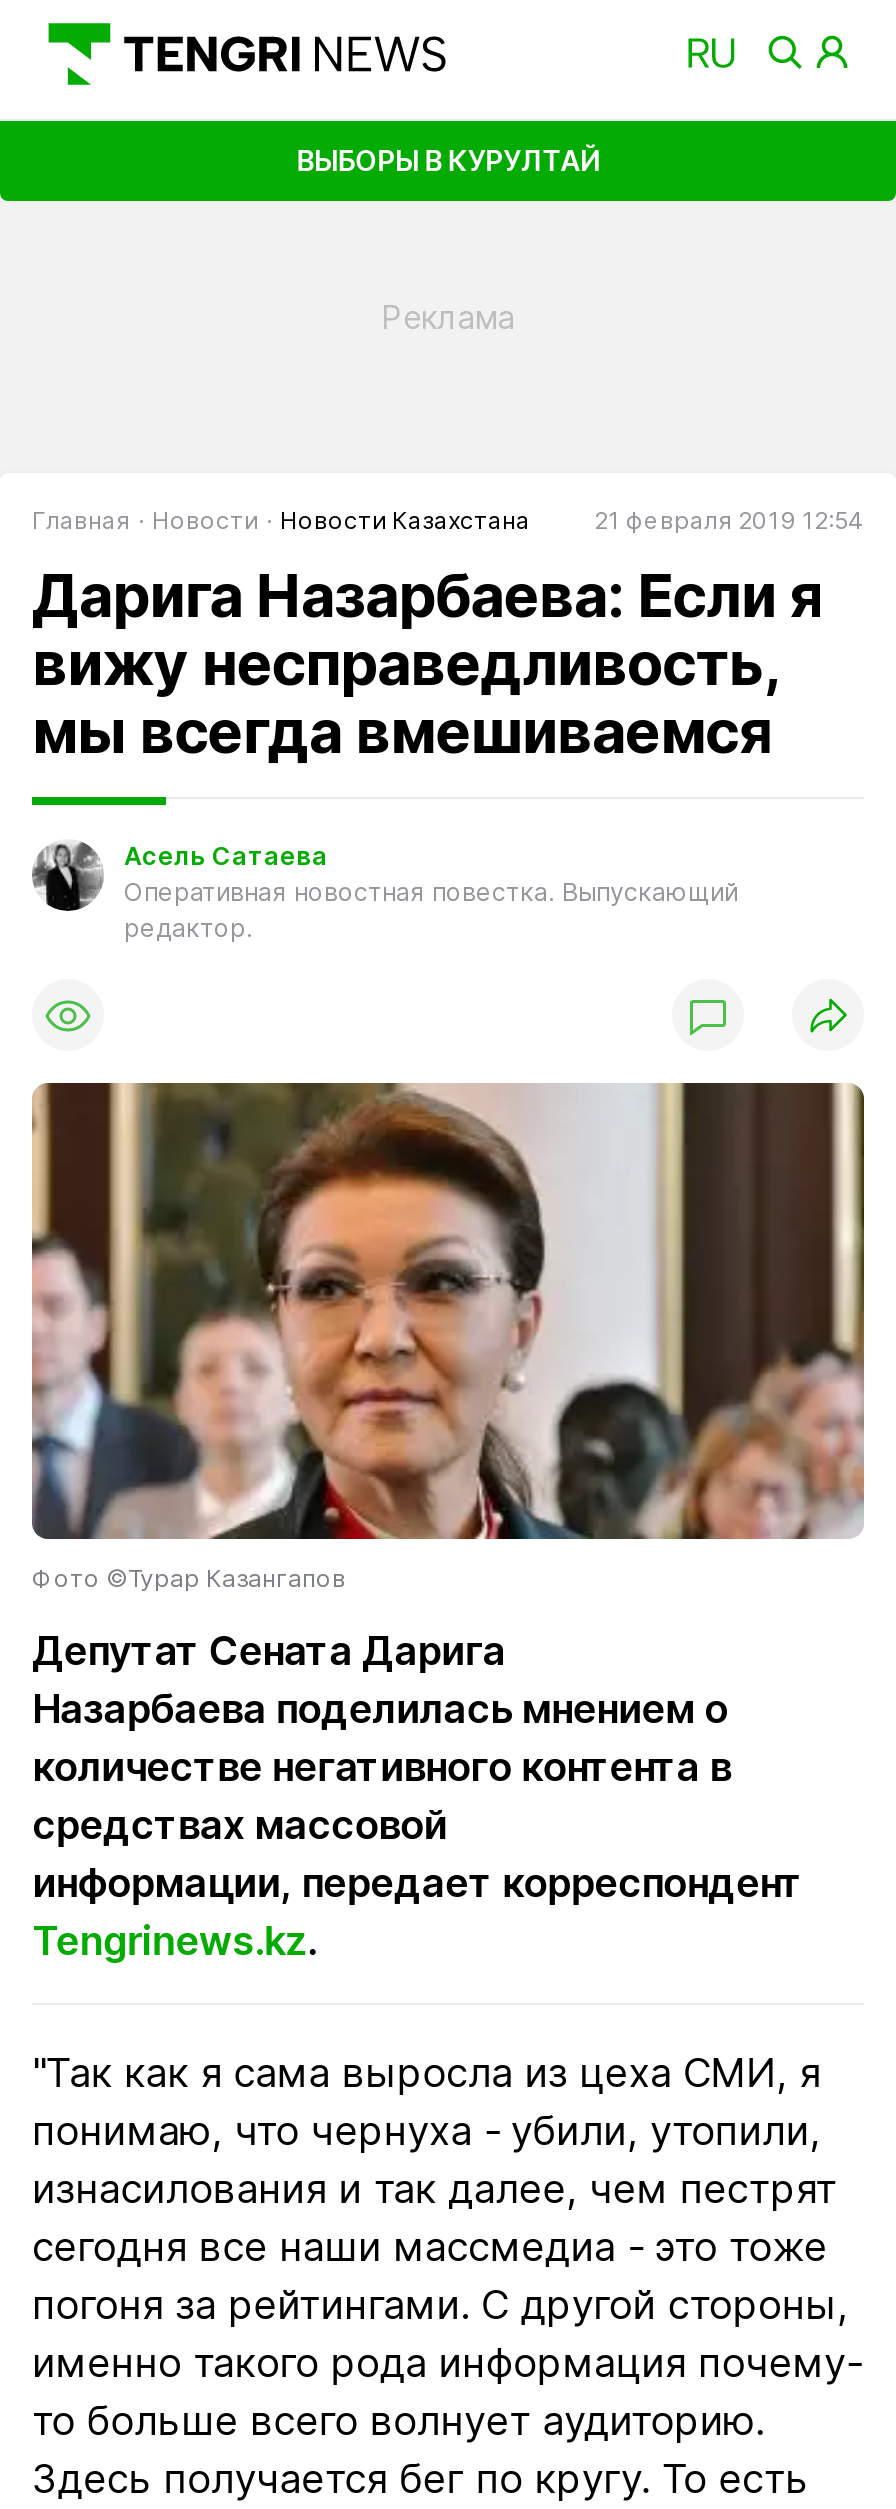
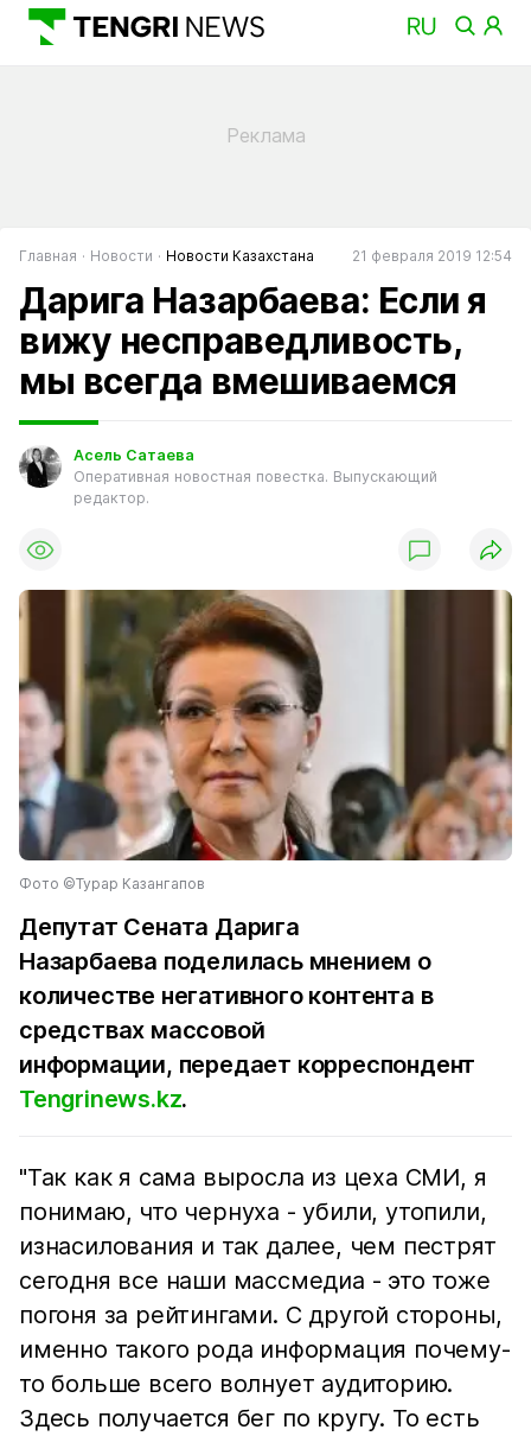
- ВЫБОРЫ В КУРУЛТАЙ
